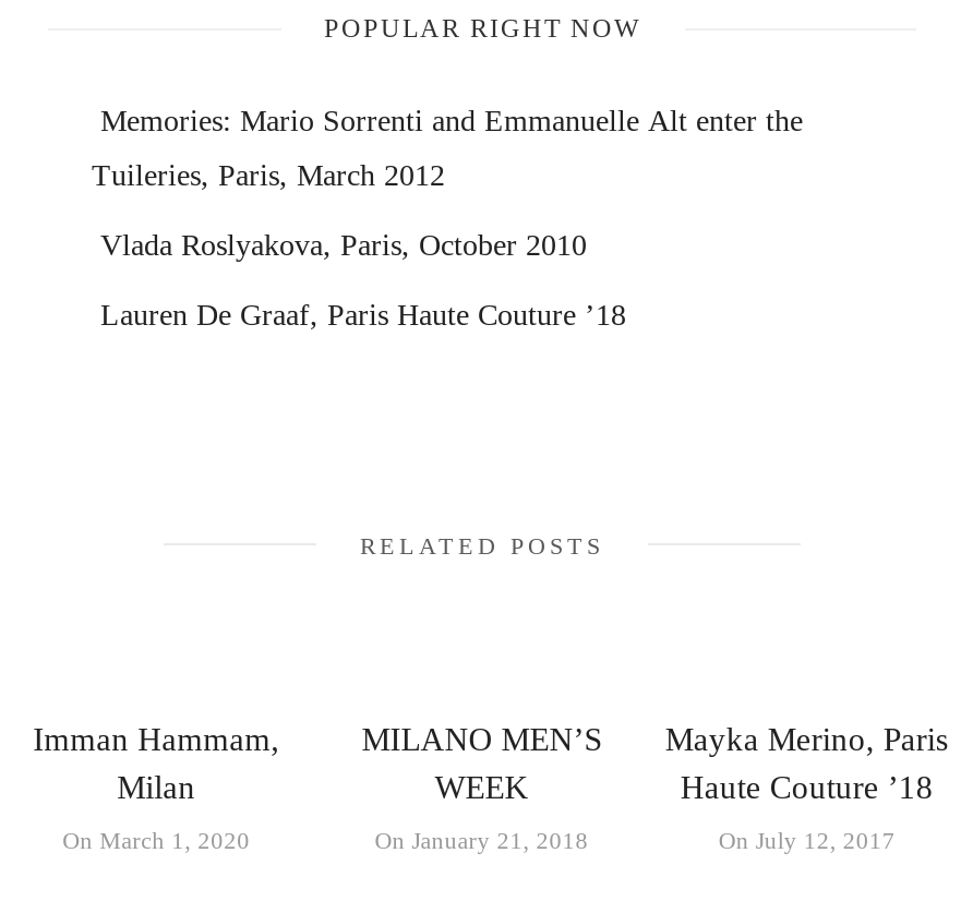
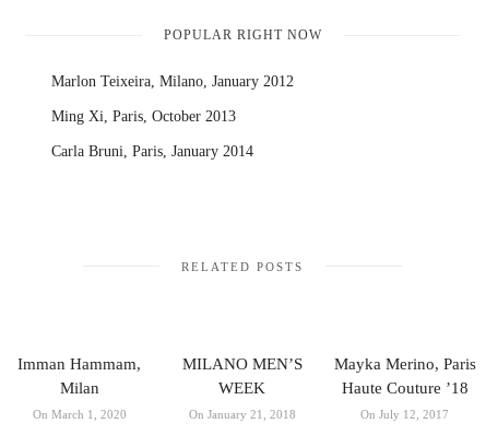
- Memories: Mario Sorrenti and Emmanuelle Alt enter the
- Tuileries, Paris, March 2012
- Vlada Roslyakova, Paris, October 2010
- Lauren De Graaf, Paris Haute Couture ’18
+ Marlon Teixeira, Milano, January 2012
+ Ming Xi, Paris, October 2013
+ Carla Bruni, Paris, January 2014
